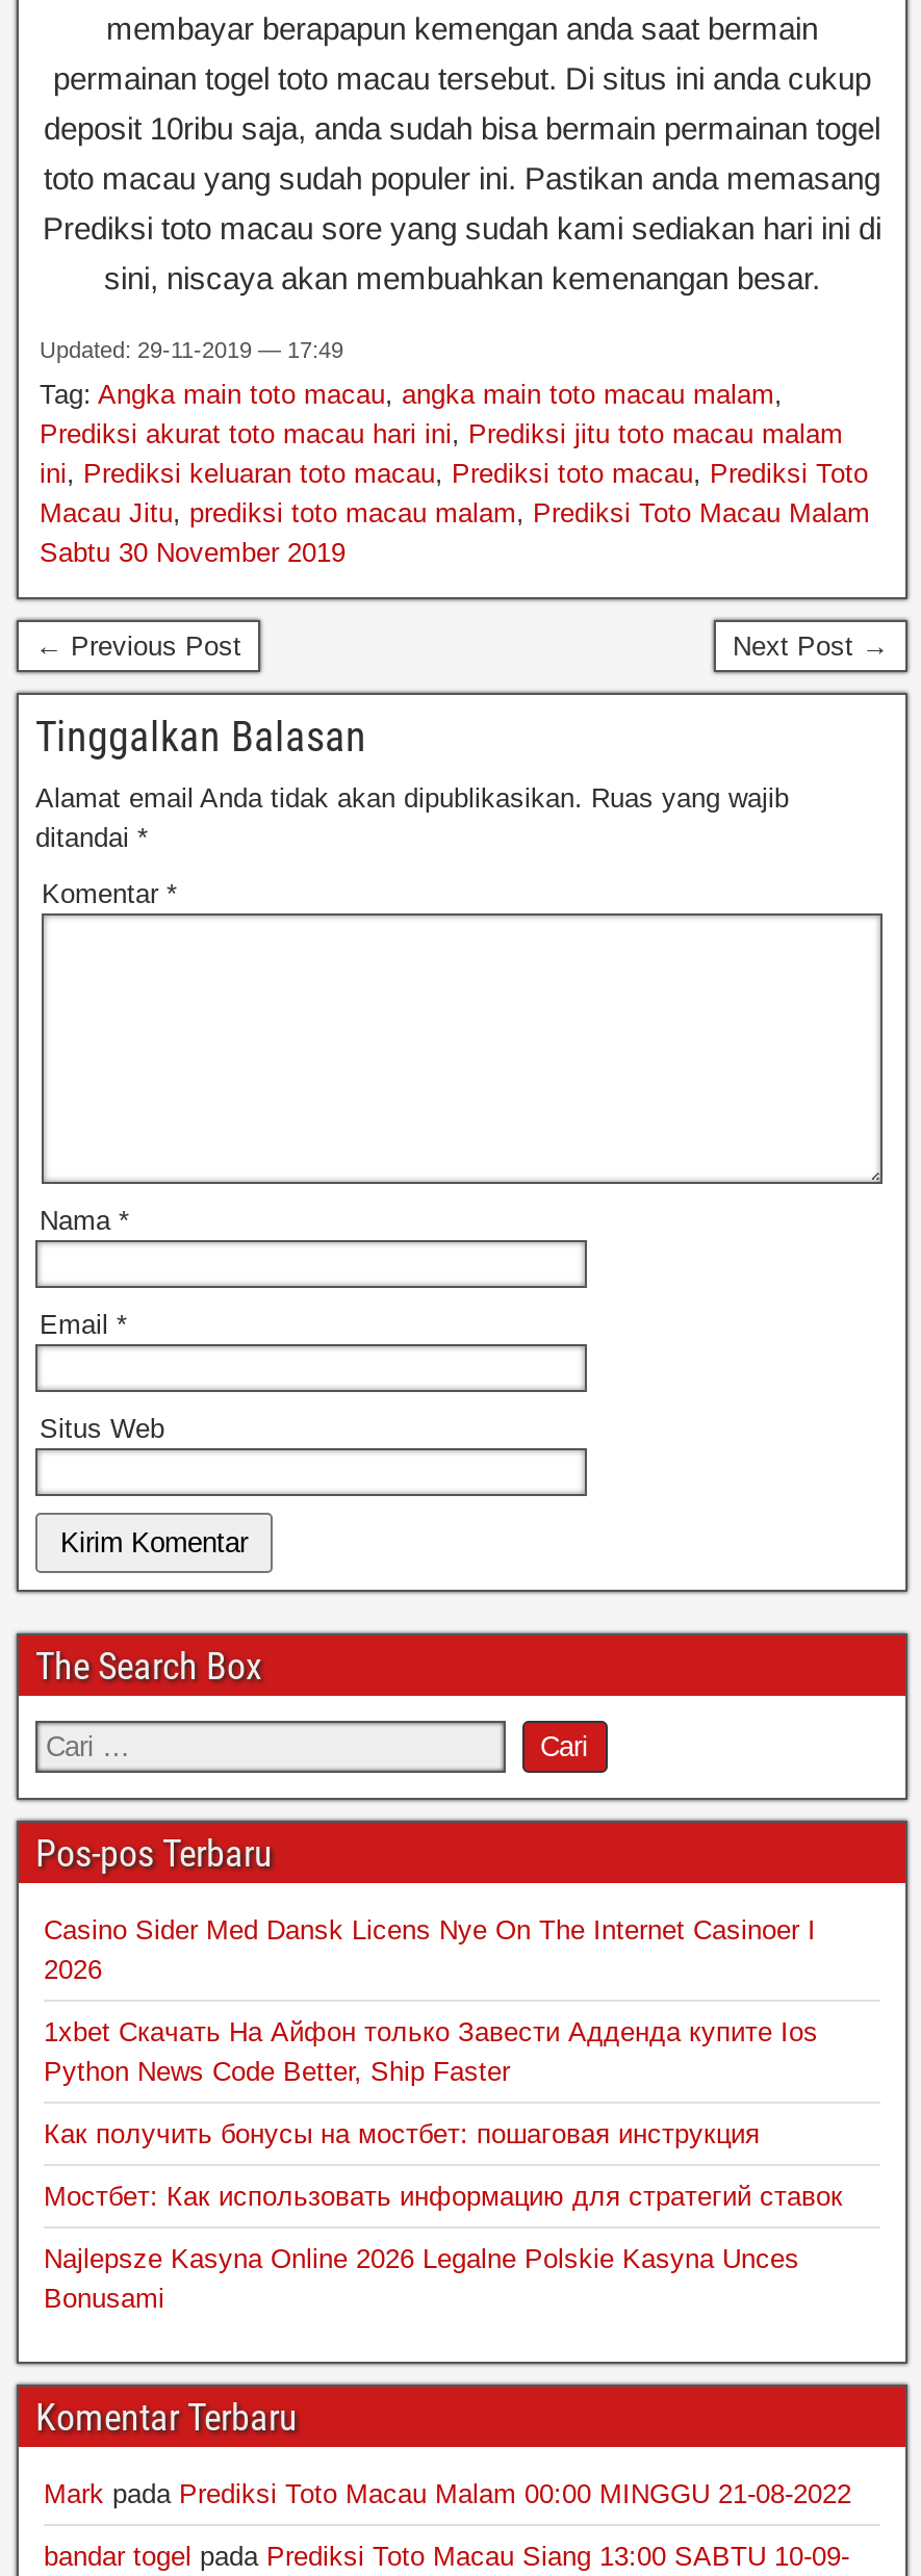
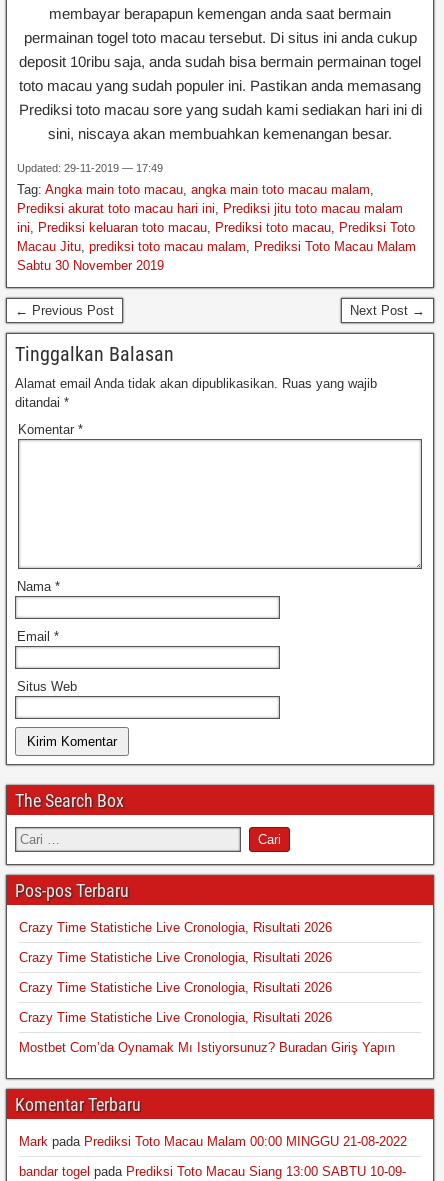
- Casino Sider Med Dansk Licens Nye On The Internet Casinoer I
- 2026
+ Crazy Time Statistiche Live Cronologia, Risultati 2026

- 1xbet Скачать На Айфон только Завести Адденда купите Ios
- Python News Code Better, Ship Faster
+ Crazy Time Statistiche Live Cronologia, Risultati 2026

- Как получить бонусы на мостбет: пошаговая инструкция
+ Crazy Time Statistiche Live Cronologia, Risultati 2026

- Мостбет: Как использовать информацию для стратегий ставок
+ Crazy Time Statistiche Live Cronologia, Risultati 2026

- Najlepsze Kasyna Online 2026 Legalne Polskie Kasyna Unces
- Bonusami
+ Mostbet Com’da Oynamak Mı Istiyorsunuz? Buradan Giriş Yapın
